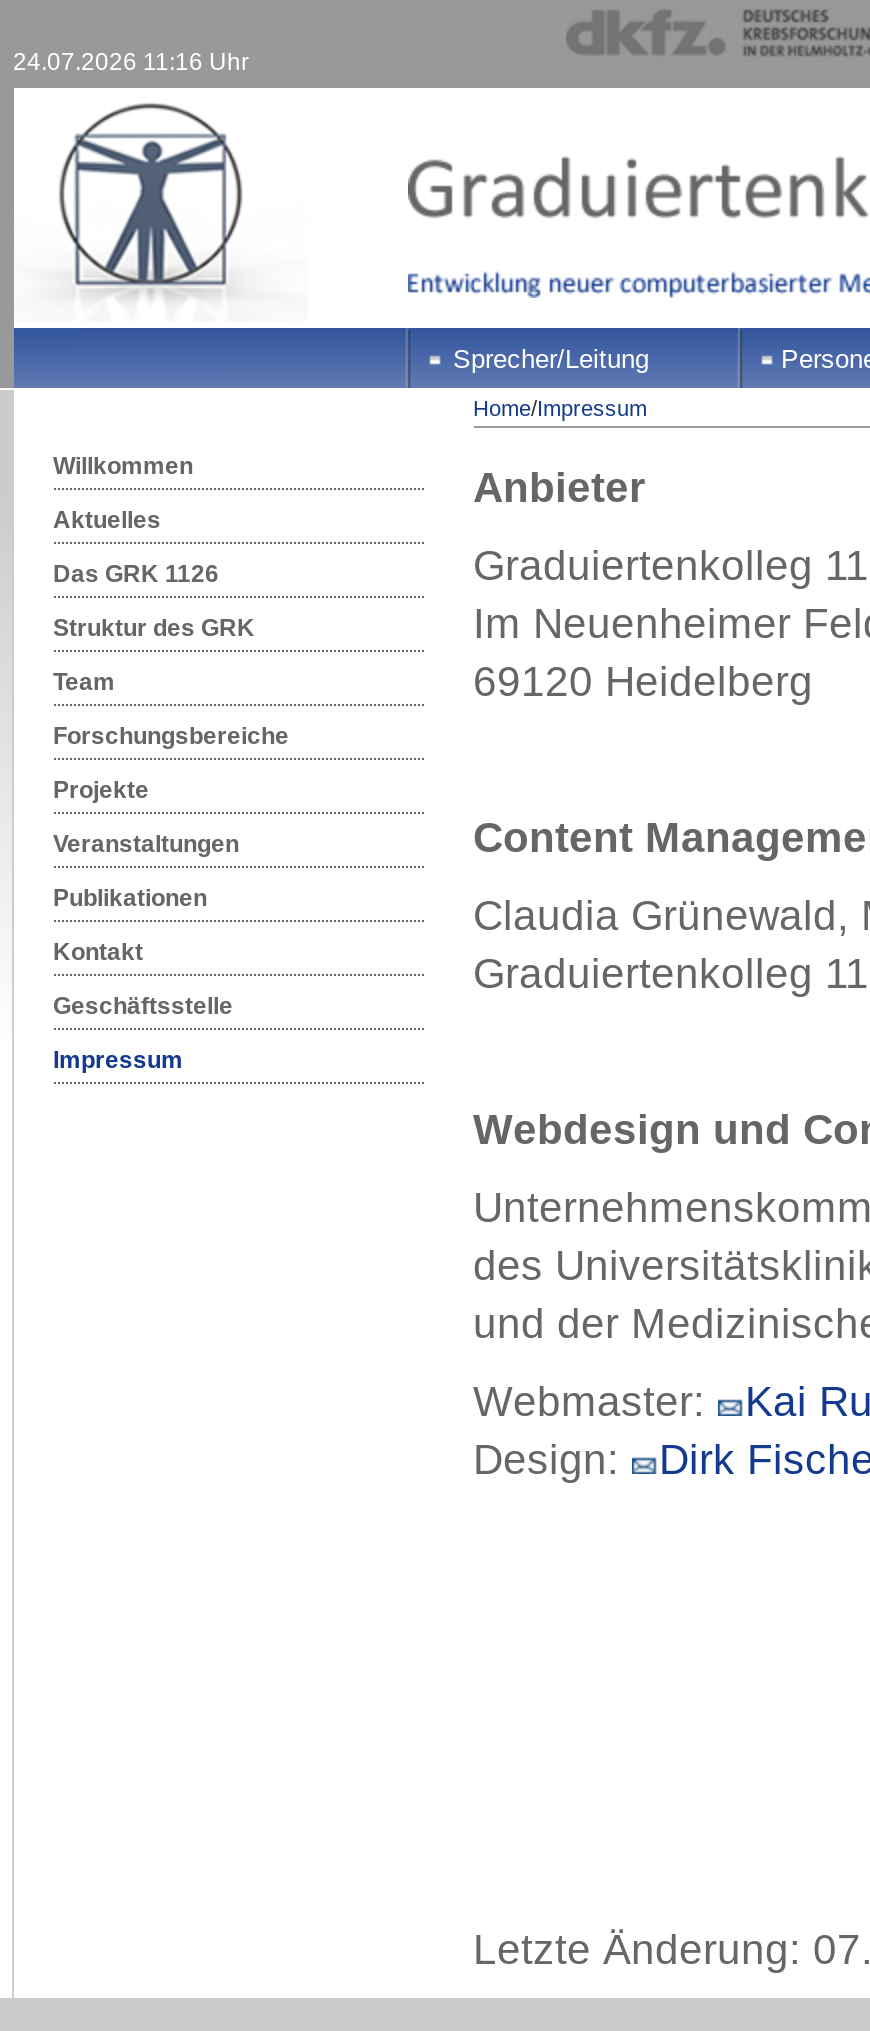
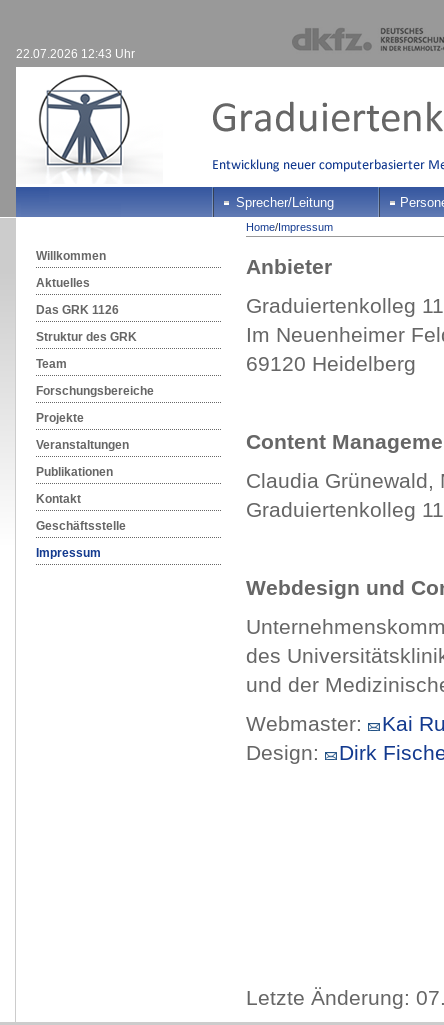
- 24.07.2026 11:16 Uhr
+ 22.07.2026 12:43 Uhr
